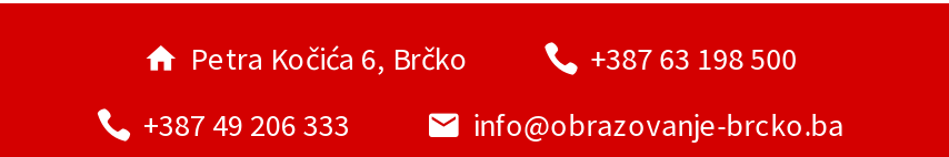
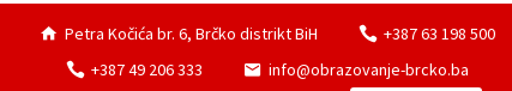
- Petra Kočića 6, Brčko
+ Petra Kočića br. 6, Brčko distrikt BiH
